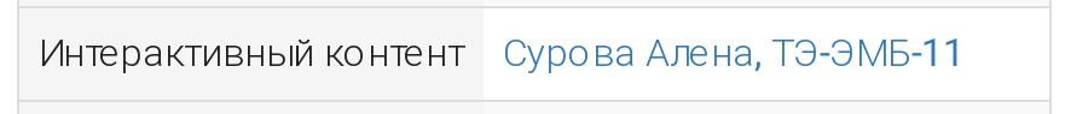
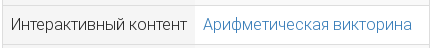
- Сурова Алена, ТЭ-ЭМБ-11
+ Арифметическая викторина
